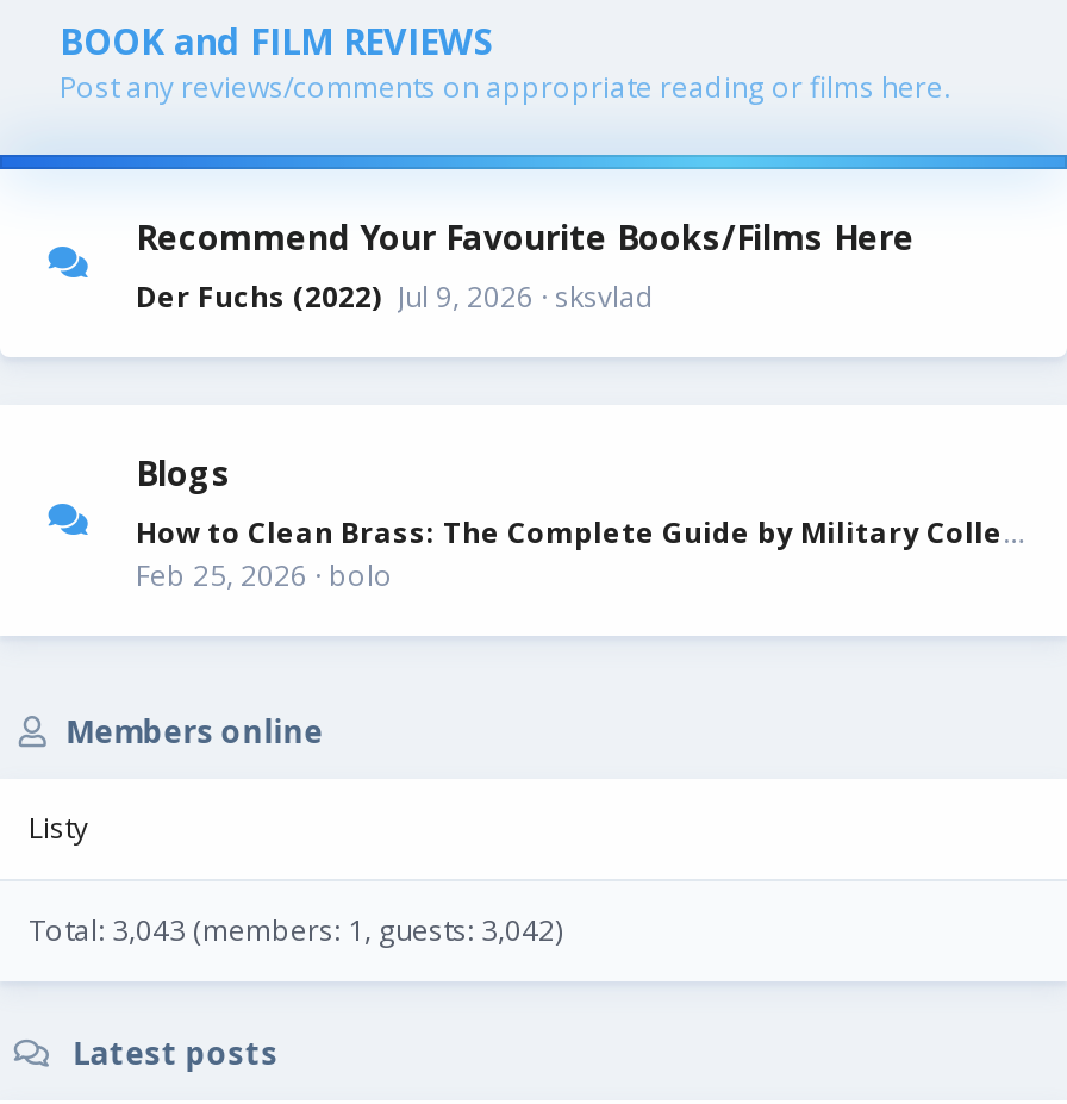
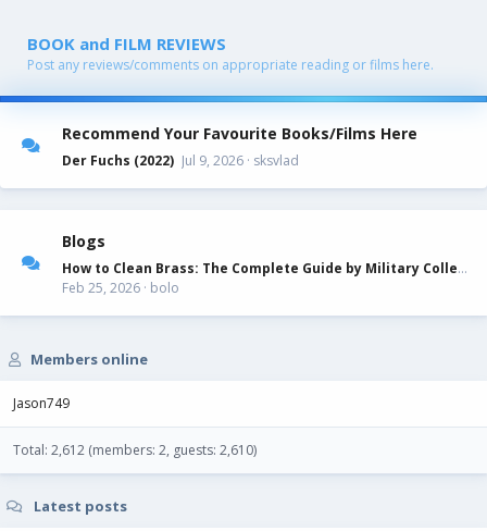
- Listy
+ Jason749

- Total: 3,043 (members: 1, guests: 3,042)
+ Total: 2,612 (members: 2, guests: 2,610)
